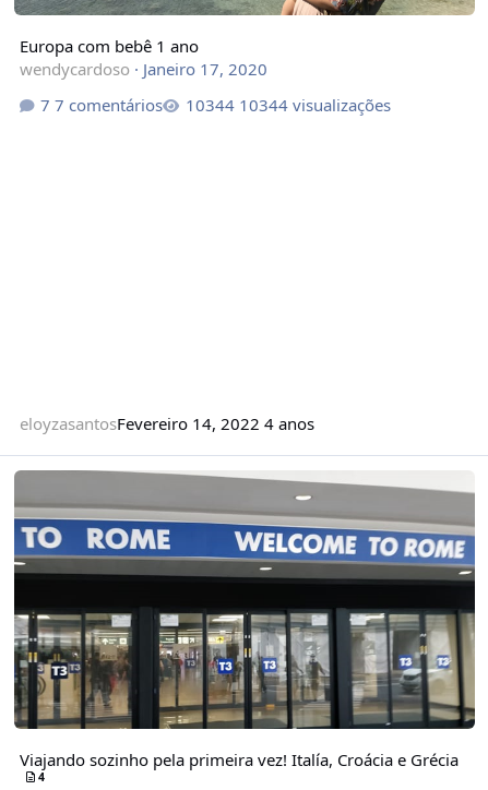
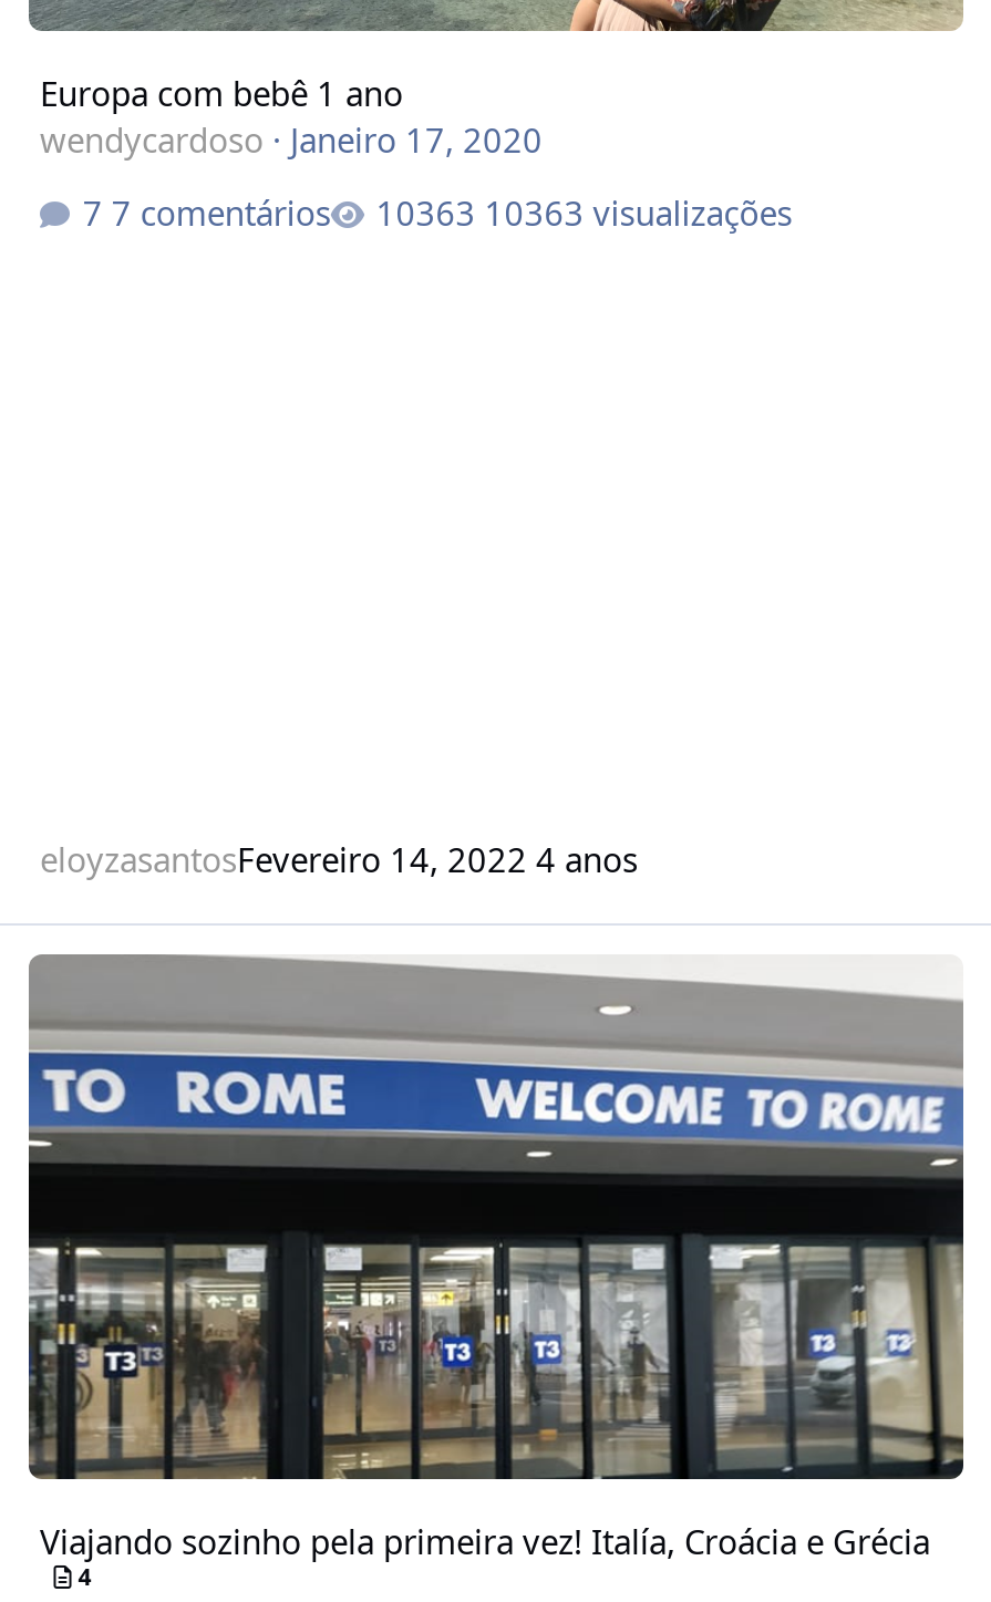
- 10344 visualizações
+ 10363 visualizações
